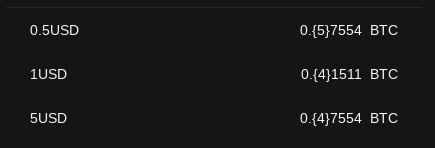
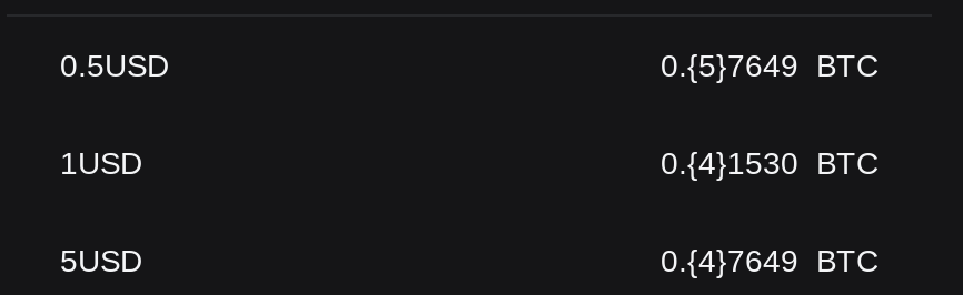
- 0.{5}7554 BTC
+ 0.{5}7649 BTC

- 0.{4}1511 BTC
+ 0.{4}1530 BTC

- 0.{4}7554 BTC
+ 0.{4}7649 BTC
